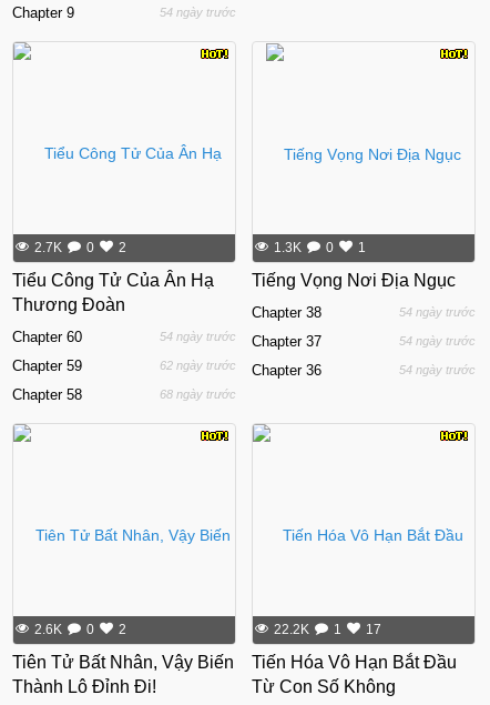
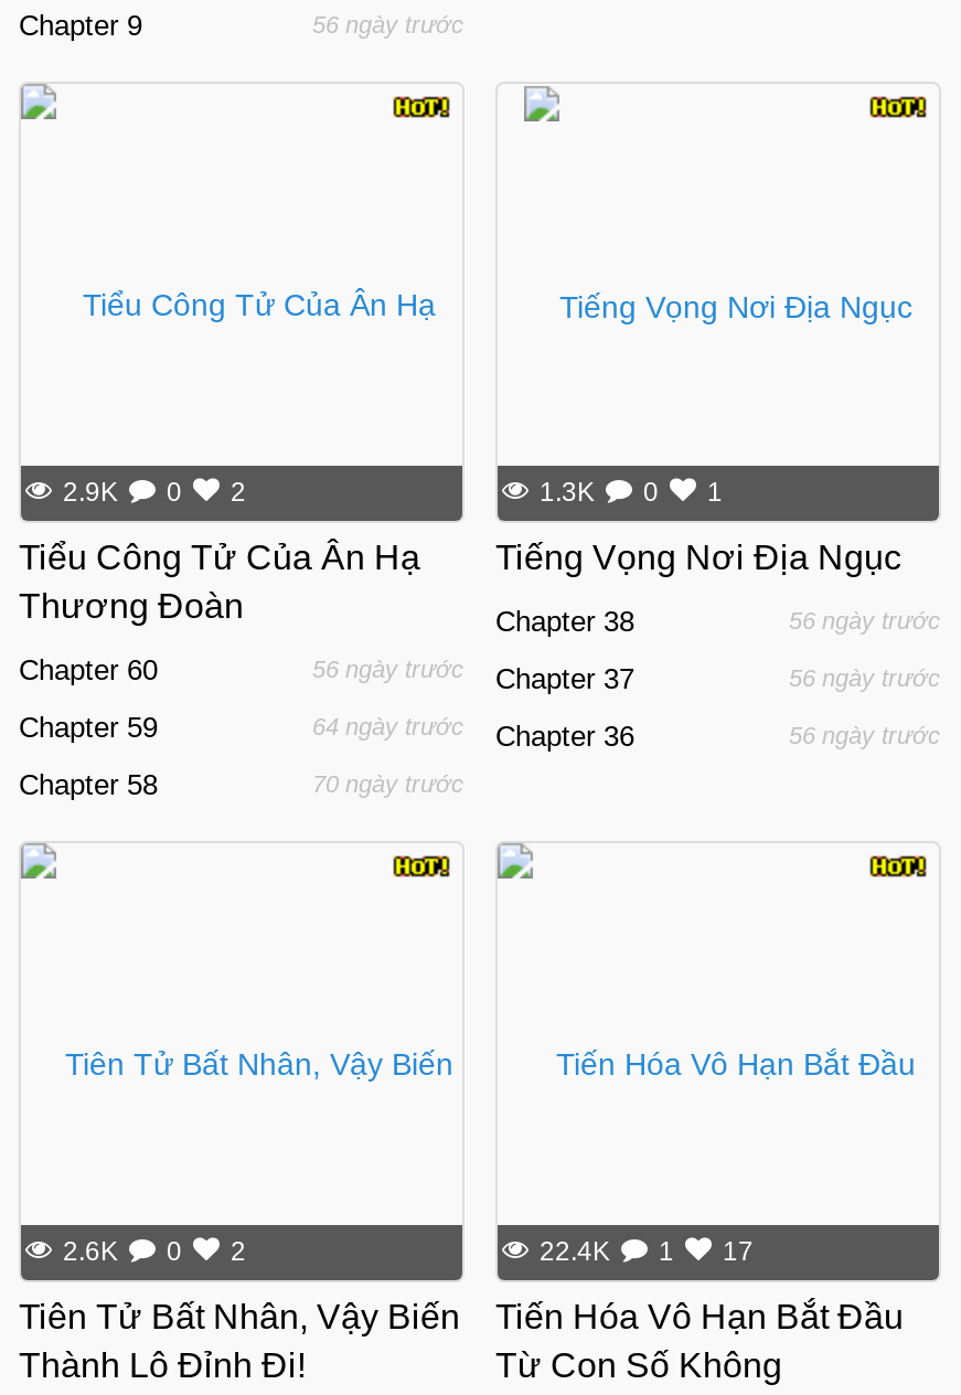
- 54 ngày trước
+ 56 ngày trước

- 2.7K 0 2
+ 2.9K 0 2

- 54 ngày trước
+ 56 ngày trước

- 54 ngày trước Chapter 37
+ 56 ngày trước Chapter 37

- 54 ngày trước
+ 56 ngày trước

- 62 ngày trước Chapter 36
+ 64 ngày trước Chapter 36

- 54 ngày trước
+ 56 ngày trước

- 68 ngày trước
+ 70 ngày trước

- 22.2K 1 17
+ 22.4K 1 17
